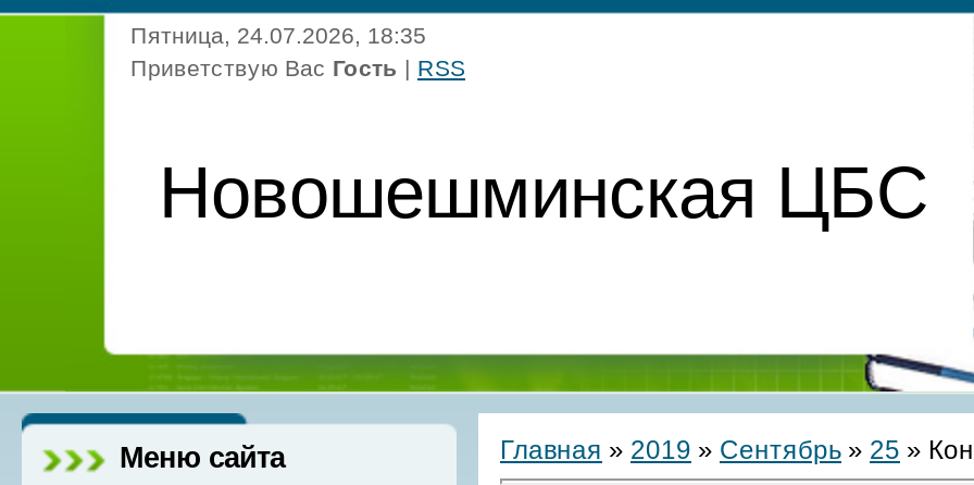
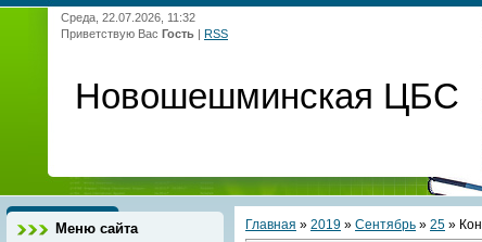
- Пятница, 24.07.2026, 18:35
+ Среда, 22.07.2026, 11:32
